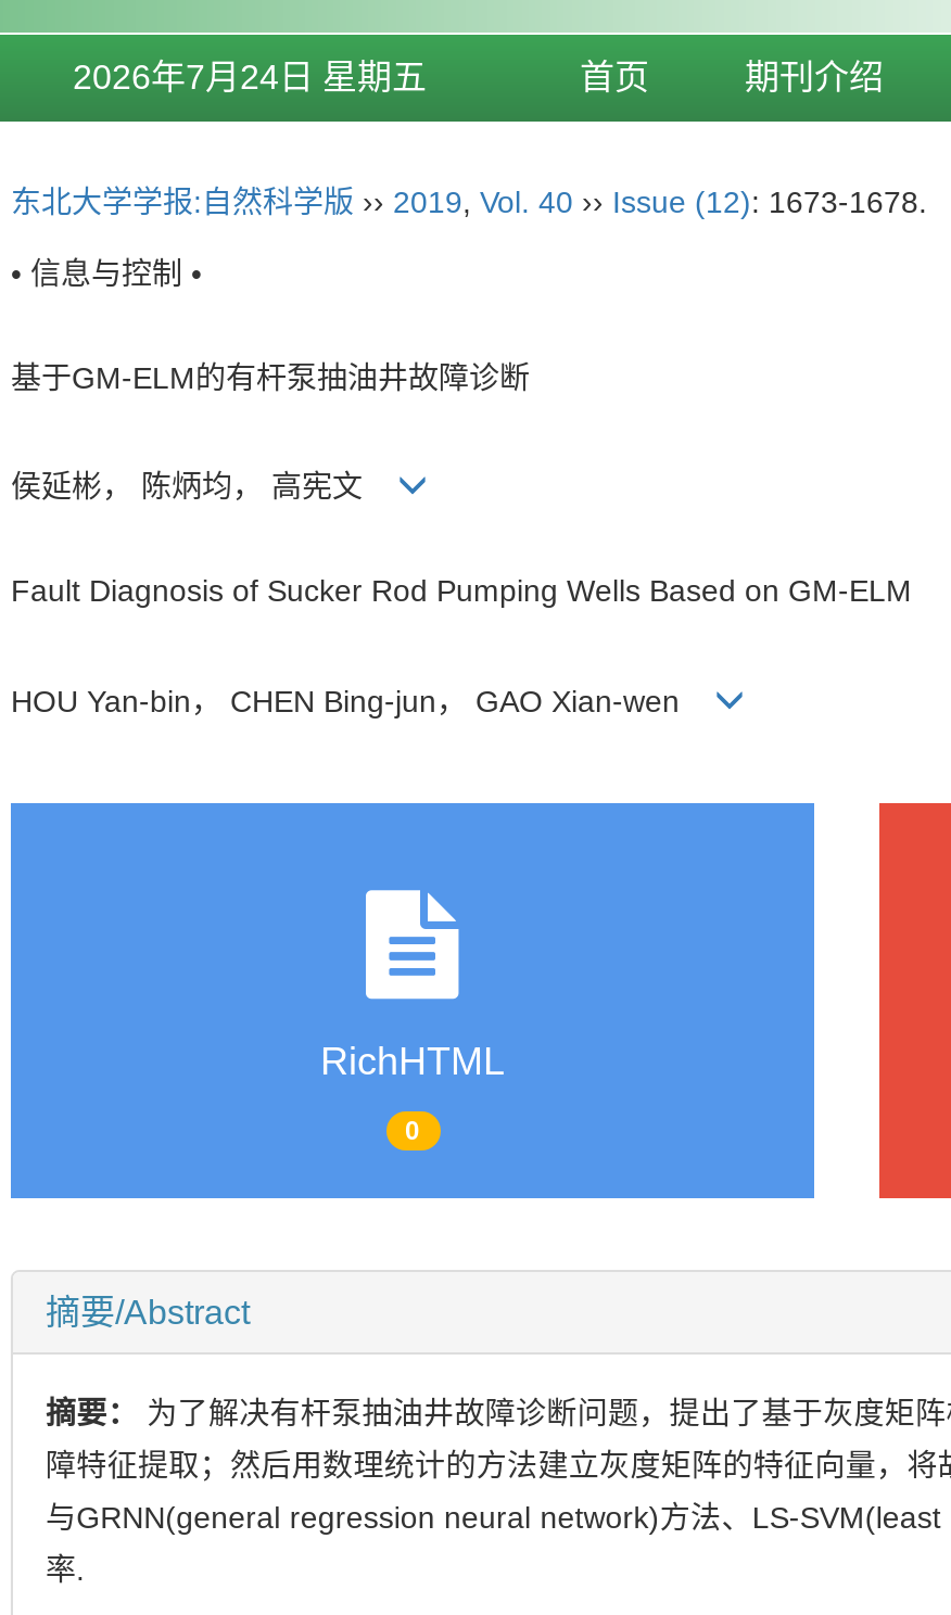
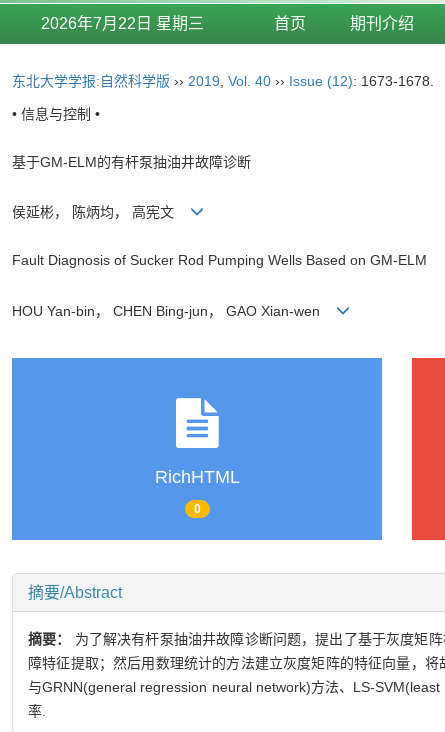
- 2026年7月24日 星期五
+ 2026年7月22日 星期三
